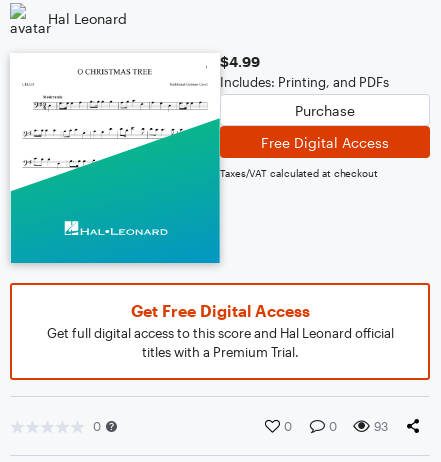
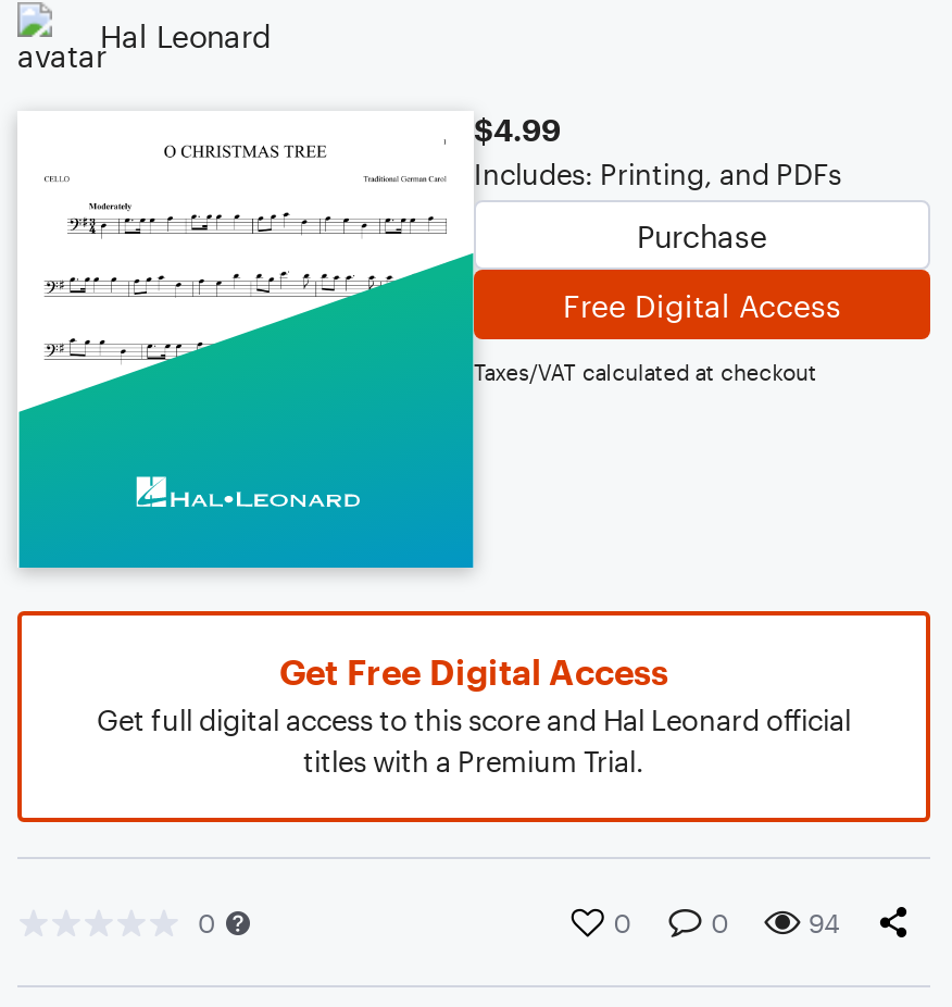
- 93
+ 94
